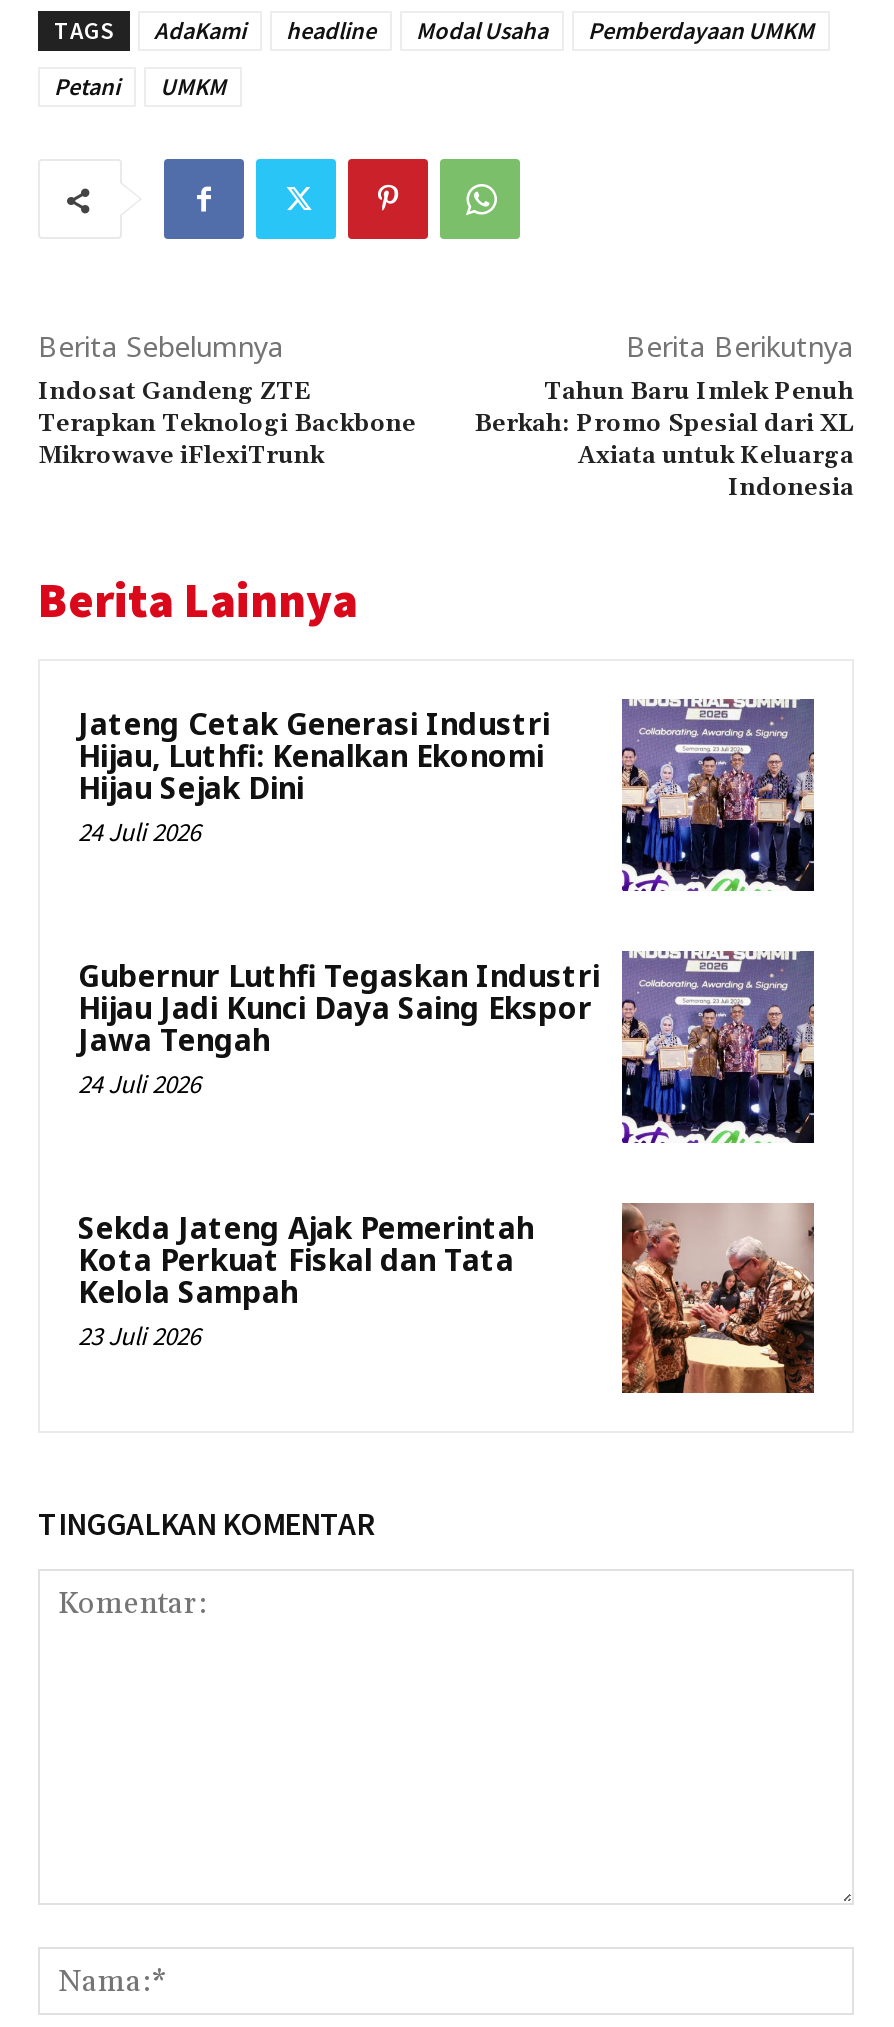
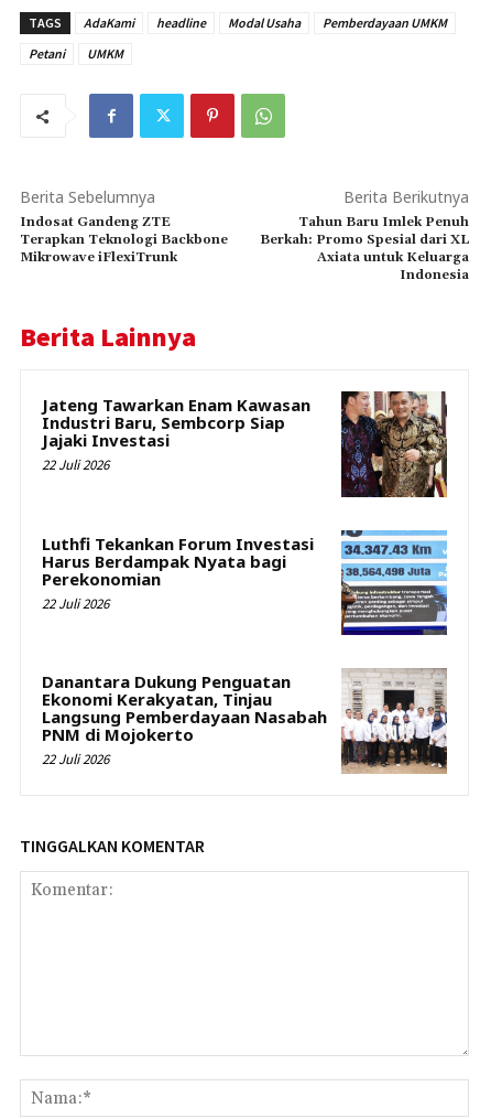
- [image]
- Jateng Cetak Generasi Industri
- Hijau, Luthfi: Kenalkan Ekonomi
- Hijau Sejak Dini
- 24 Juli 2026
+ [image]
+ Jateng Tawarkan Enam Kawasan
+ Industri Baru, Sembcorp Siap
+ Jajaki Investasi
+ 22 Juli 2026

- [image]
- Gubernur Luthfi Tegaskan Industri
- Hijau Jadi Kunci Daya Saing Ekspor
- Jawa Tengah
- 24 Juli 2026
+ [image]
+ Luthfi Tekankan Forum Investasi
+ Harus Berdampak Nyata bagi
+ Perekonomian
+ 22 Juli 2026

- Sekda Jateng Ajak Pemerintah
- Kota Perkuat Fiskal dan Tata
- Kelola Sampah
- 23 Juli 2026
+ Danantara Dukung Penguatan
+ Ekonomi Kerakyatan, Tinjau
+ Langsung Pemberdayaan Nasabah
+ PNM di Mojokerto
+ 22 Juli 2026

- [image]
+ [image]
